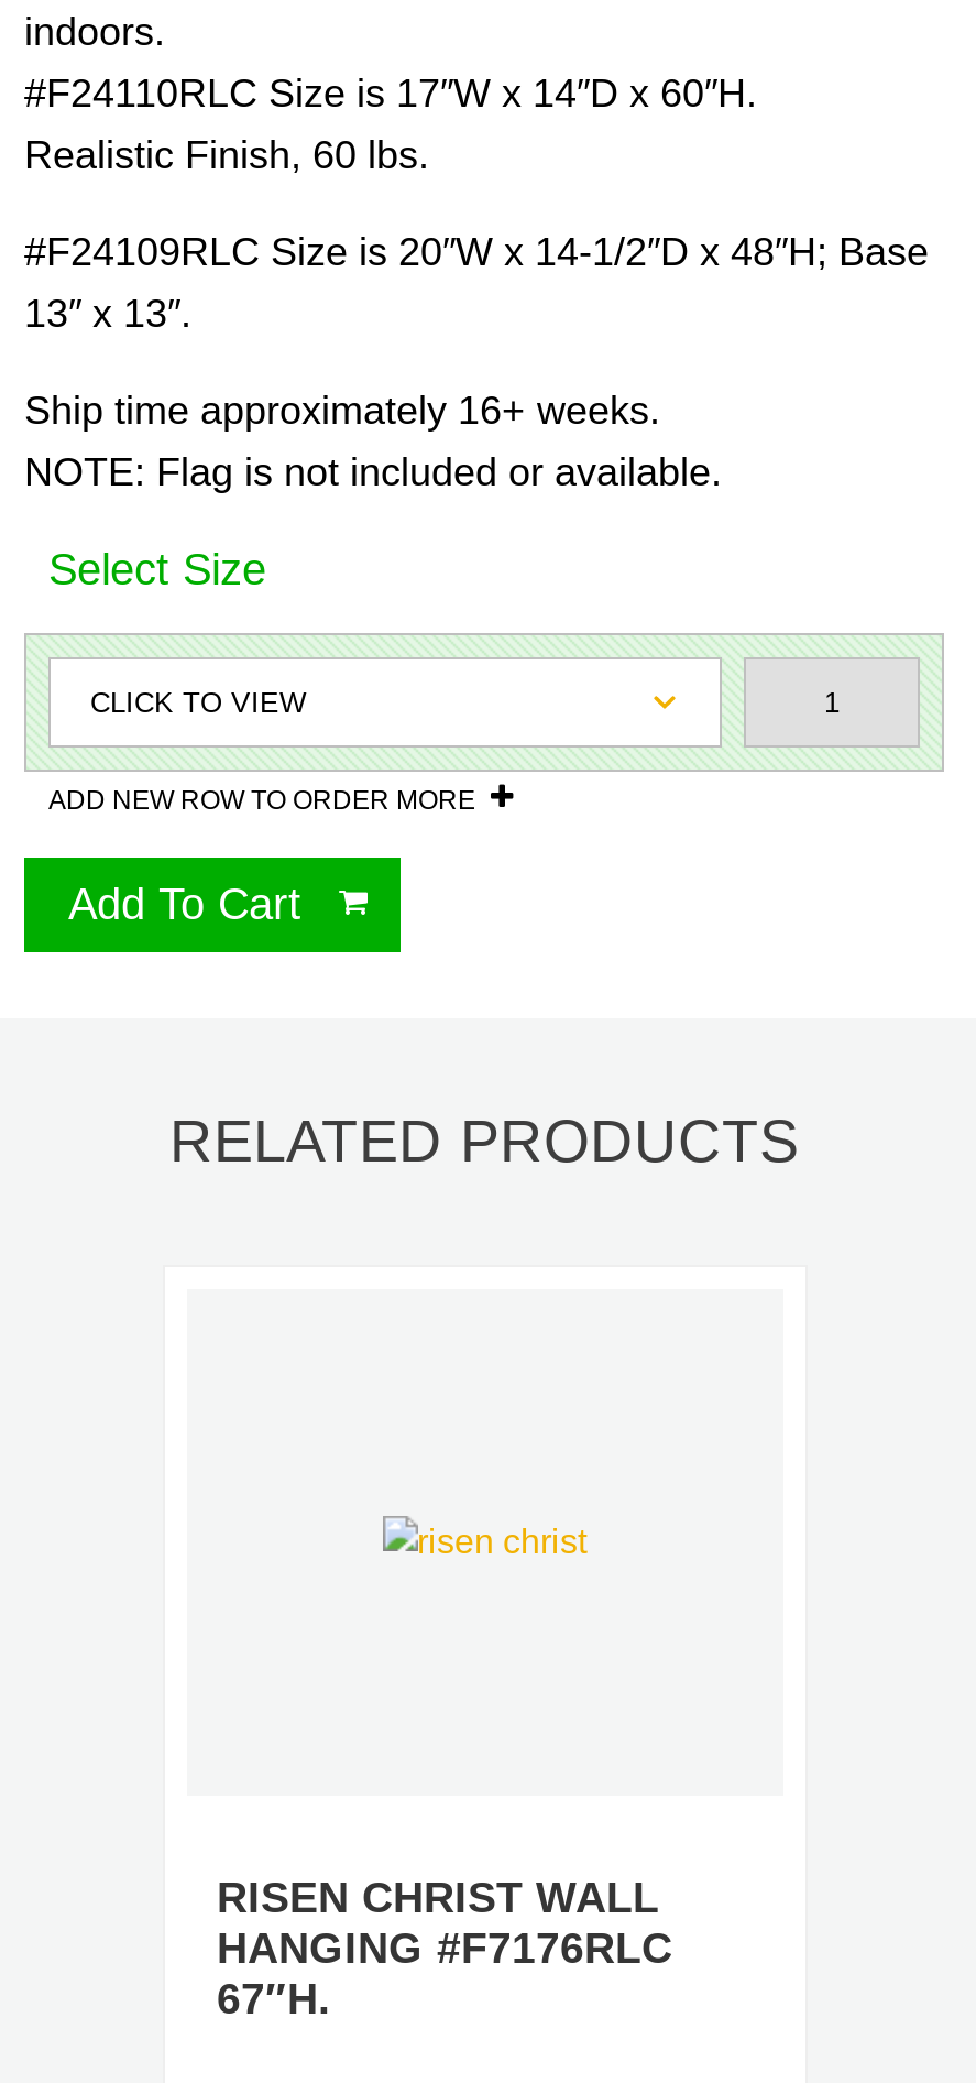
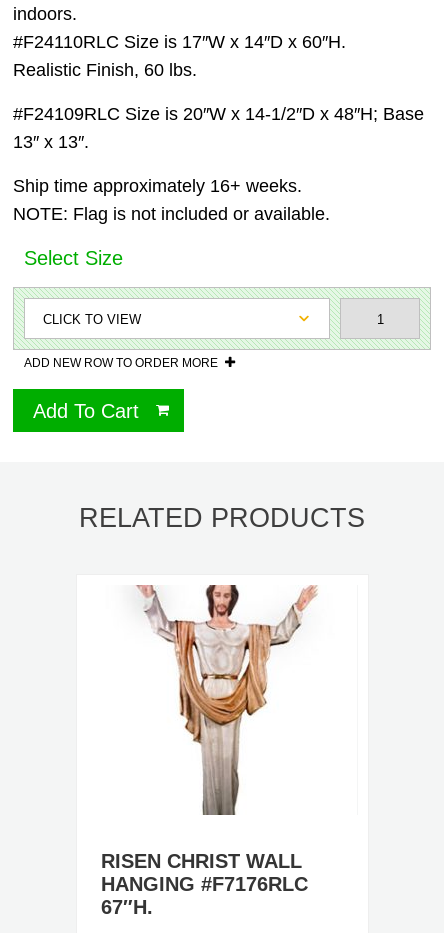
+ [image]
